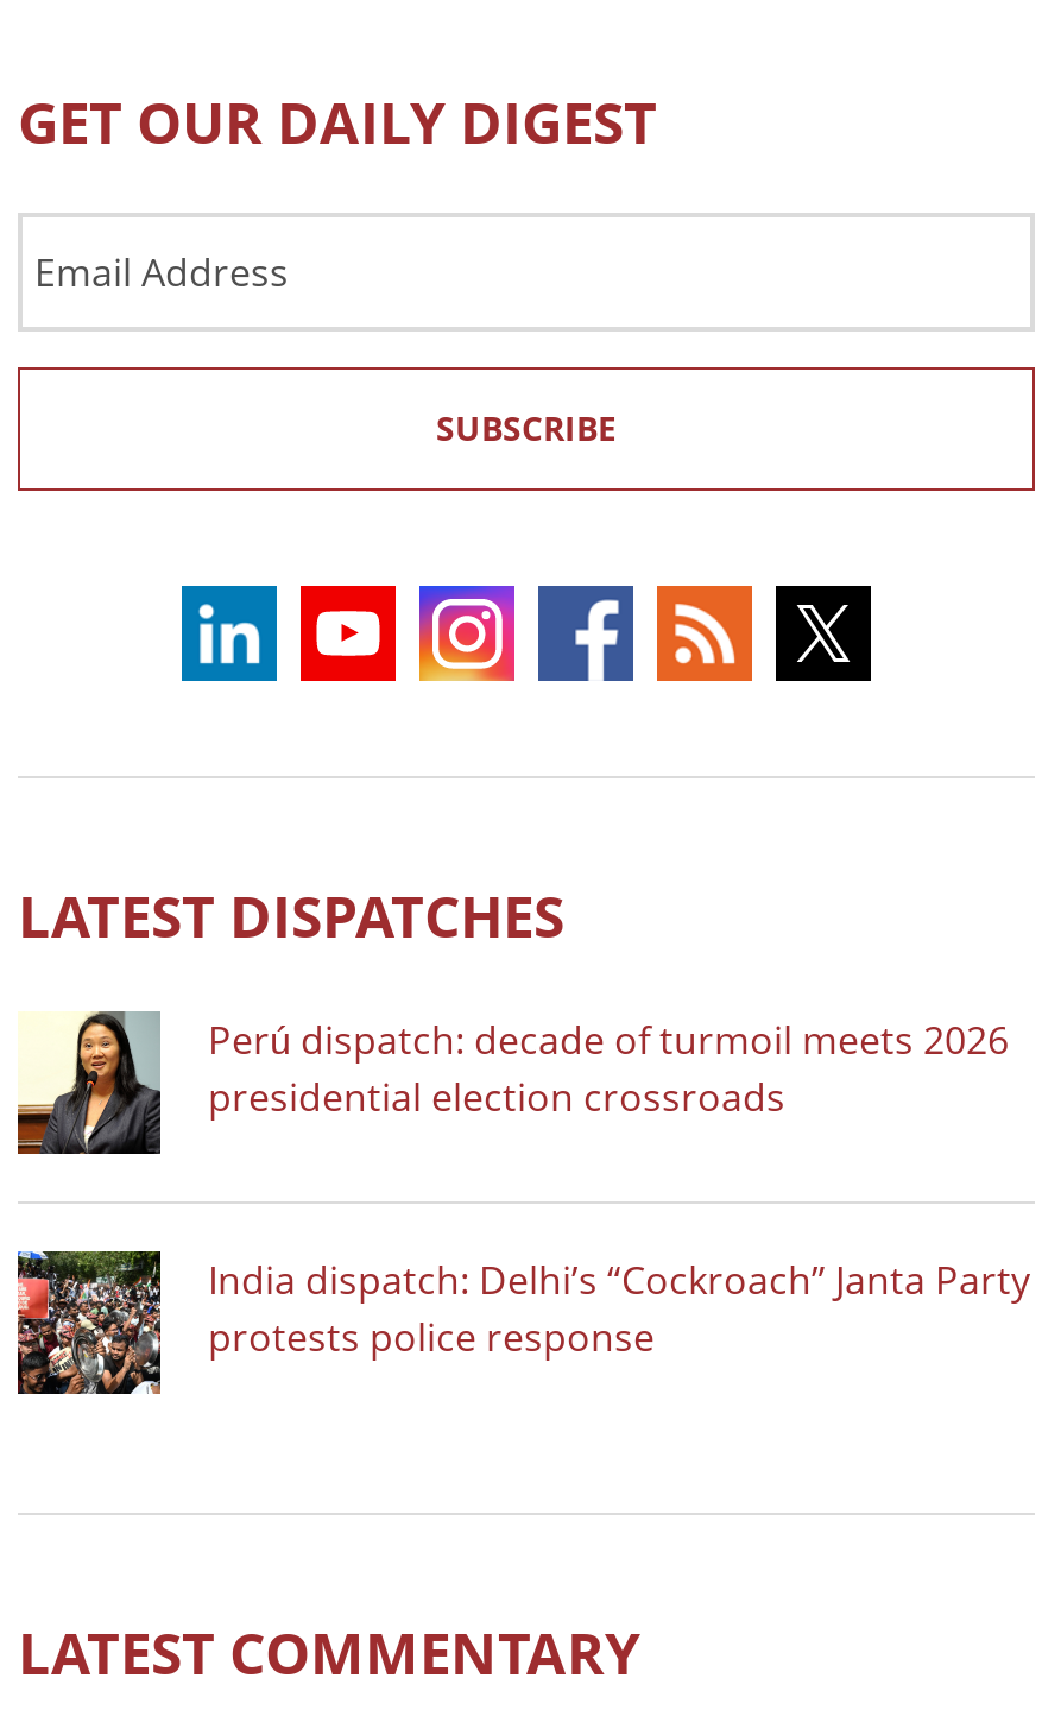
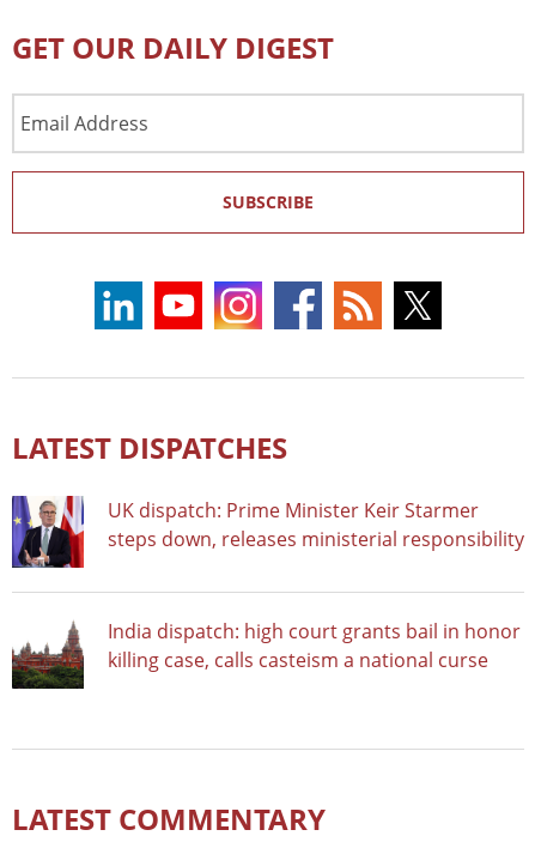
- [image]
- Perú dispatch: decade of turmoil meets 2026
- presidential election crossroads
+ [image]
+ UK dispatch: Prime Minister Keir Starmer
+ steps down, releases ministerial responsibility

- [image]
- India dispatch: Delhi’s “Cockroach” Janta Party
- protests police response
+ [image]
+ India dispatch: high court grants bail in honor
+ killing case, calls casteism a national curse
